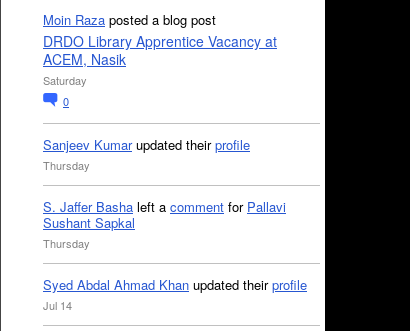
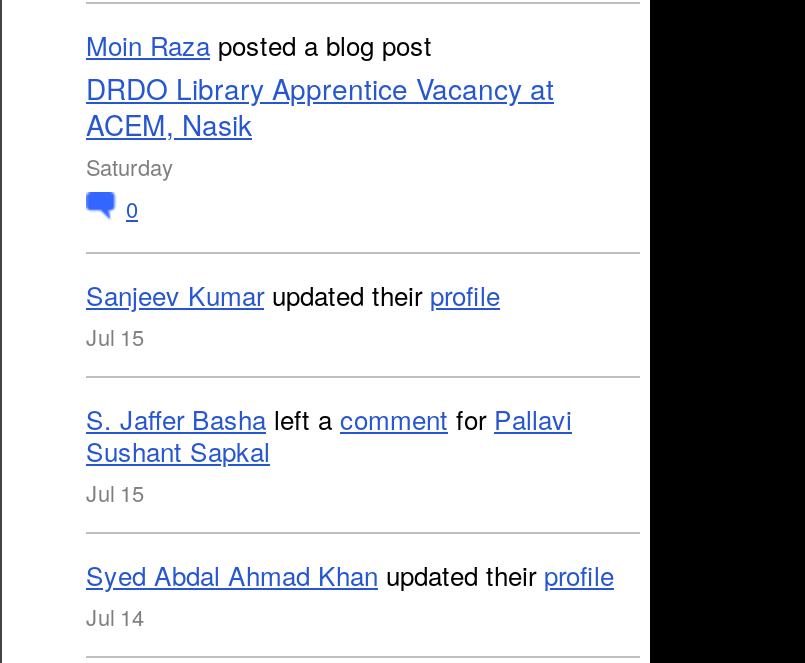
- Thursday
+ Jul 15

- Thursday
+ Jul 15
